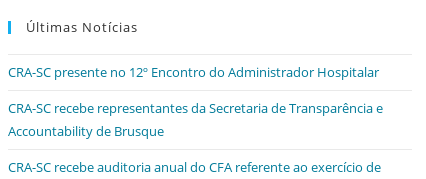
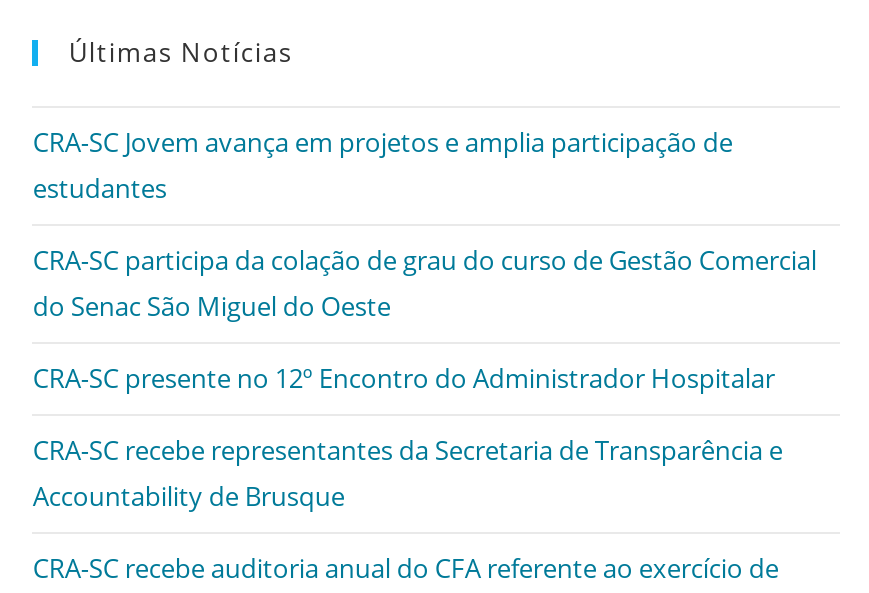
+ CRA-SC Jovem avança em projetos e amplia participação de
+ estudantes
+ CRA-SC participa da colação de grau do curso de Gestão Comercial
+ do Senac São Miguel do Oeste
